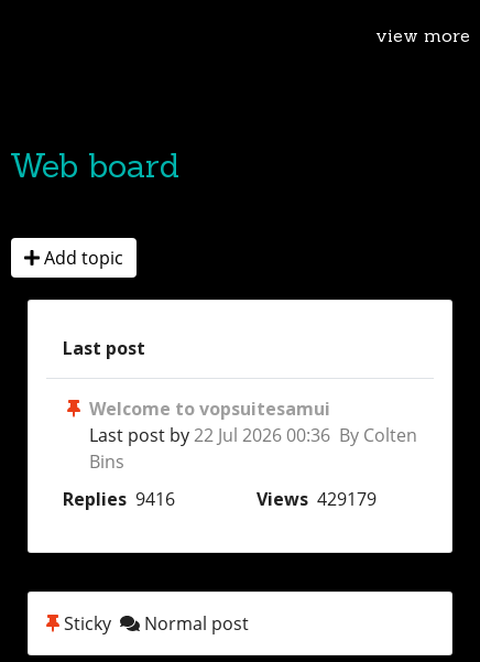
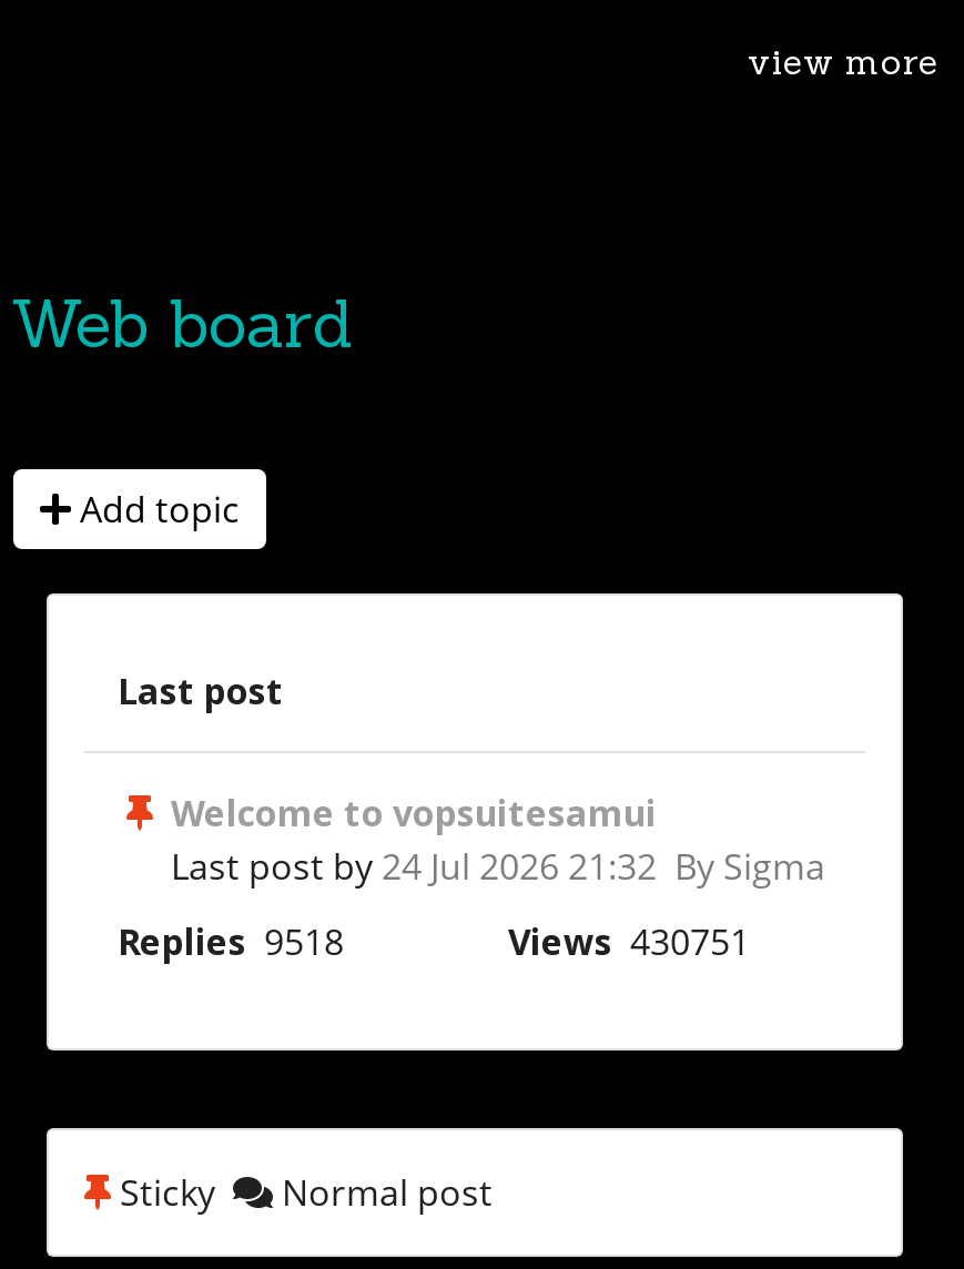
- Last post by 22 Jul 2026 00:36 By Colten
- Bins
+ Last post by 24 Jul 2026 21:32 By Sigma

- Replies 9416
- Views 429179
+ Replies 9518
+ Views 430751
